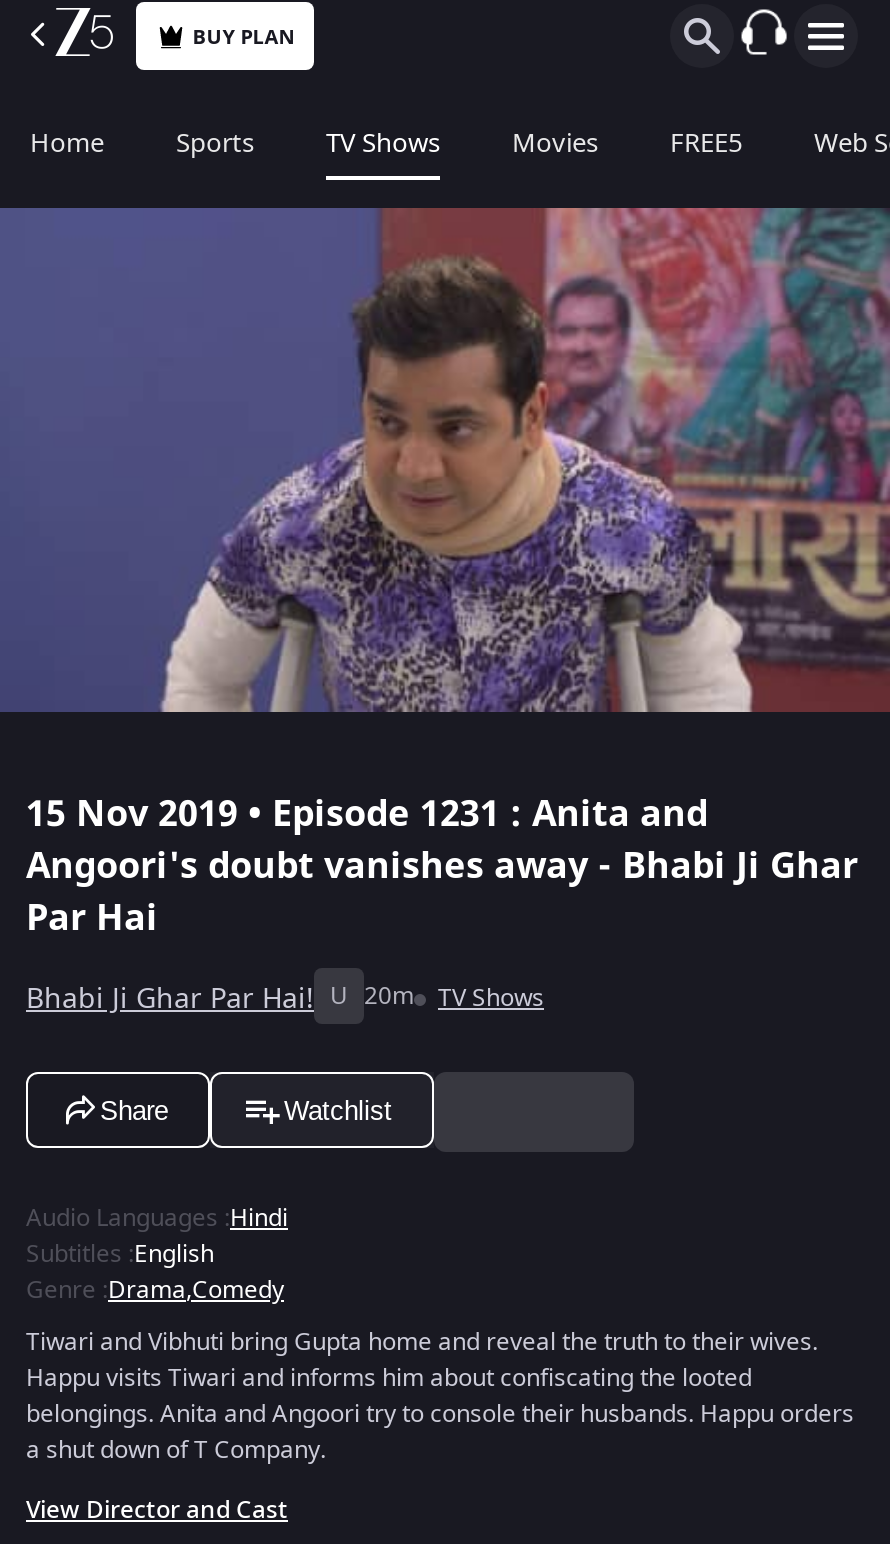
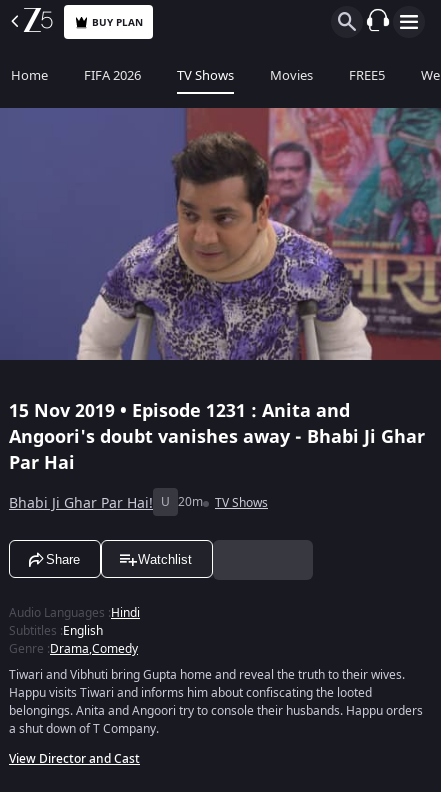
- Sports
+ FIFA 2026
